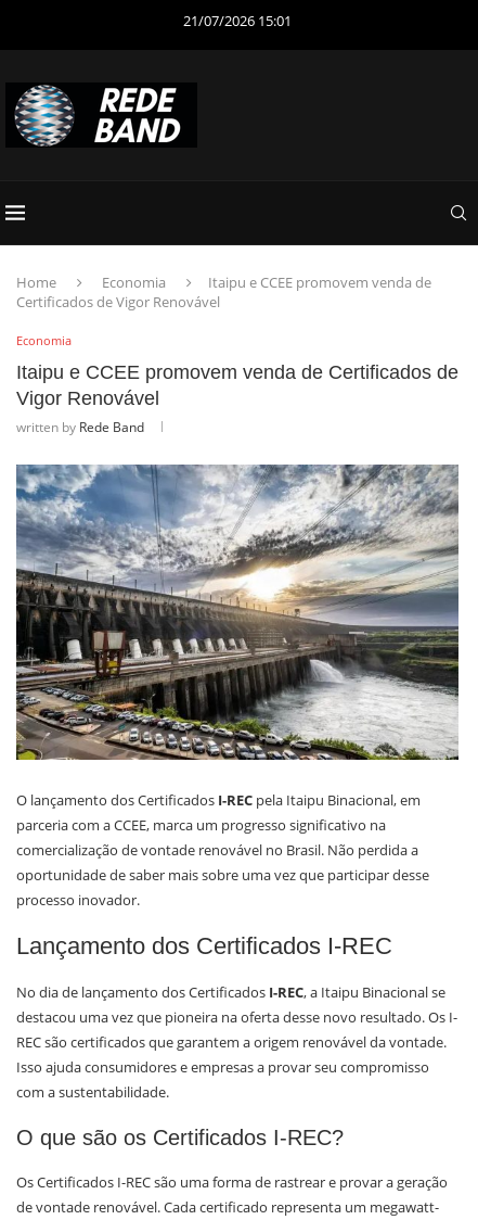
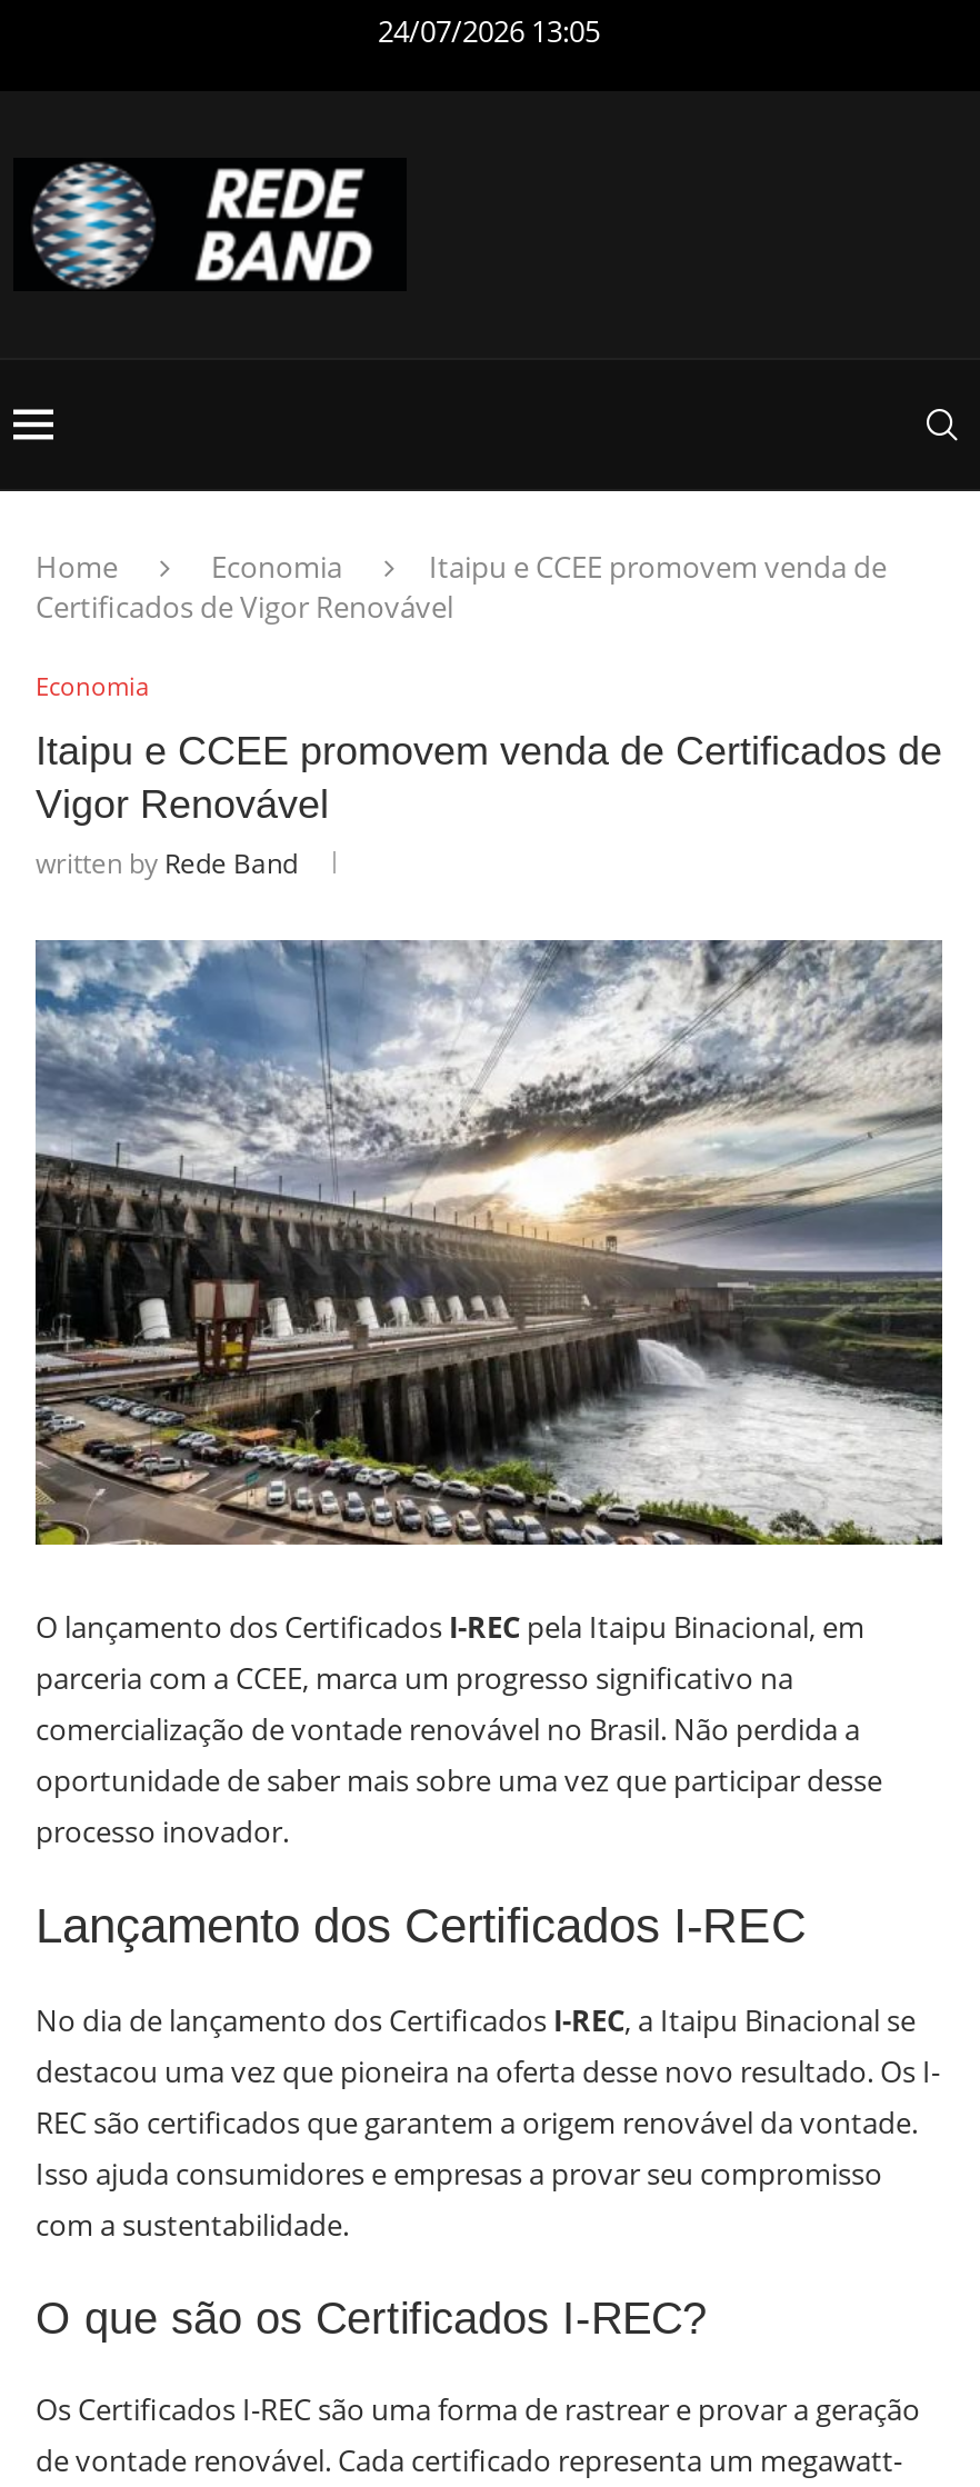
- 21/07/2026 15:01
+ 24/07/2026 13:05
